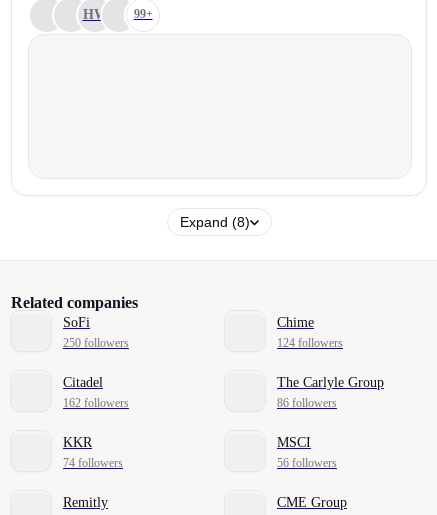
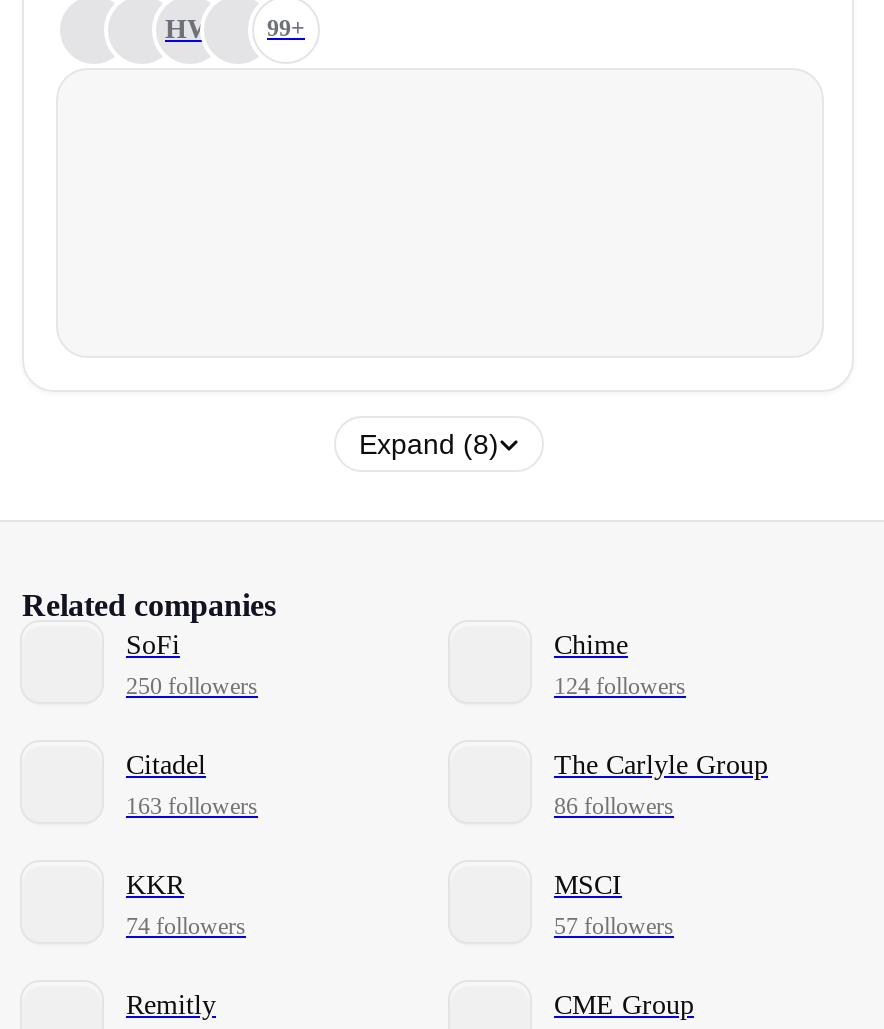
- 162 followers
+ 163 followers

- 56 followers
+ 57 followers
